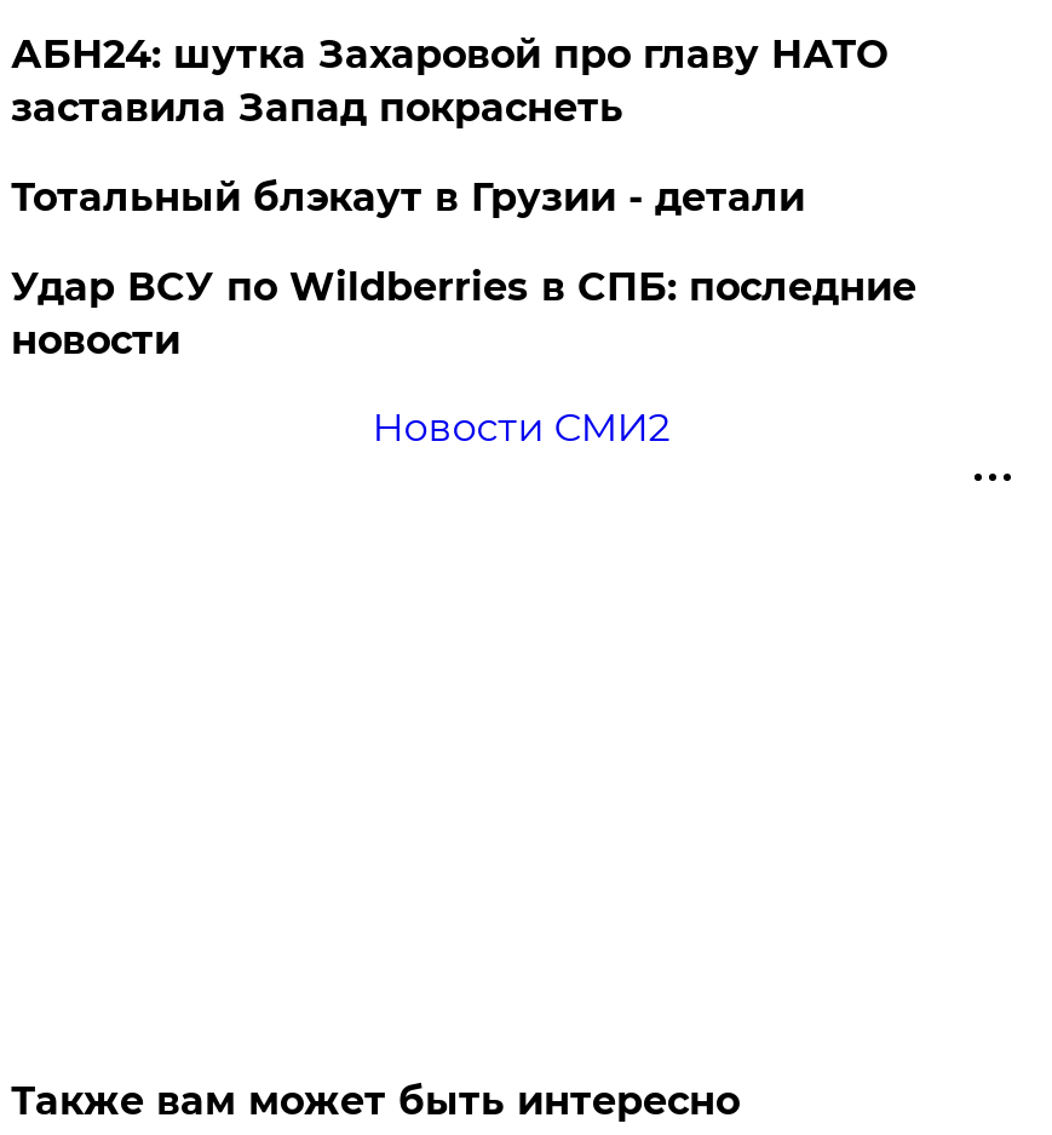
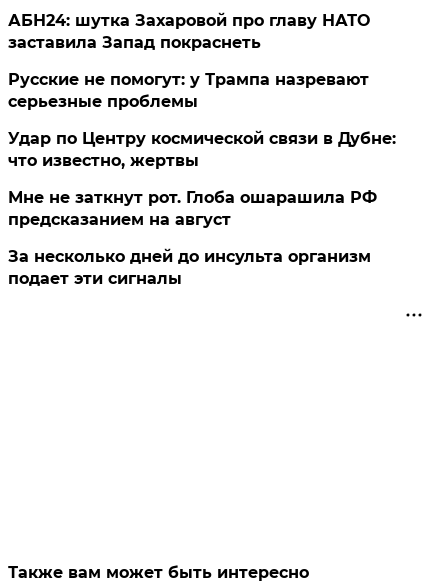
- Тотальный блэкаут в Грузии - детали
- Удар ВСУ по Wildberries в СПБ: последние
- новости
- Новости СМИ2
+ Русские не помогут: у Трампа назревают
+ серьезные проблемы
+ Удар по Центру космической связи в Дубне:
+ что известно, жертвы
+ Мне не заткнут рот. Глоба ошарашила РФ
+ предсказанием на август
+ За несколько дней до инсульта организм
+ подает эти сигналы
